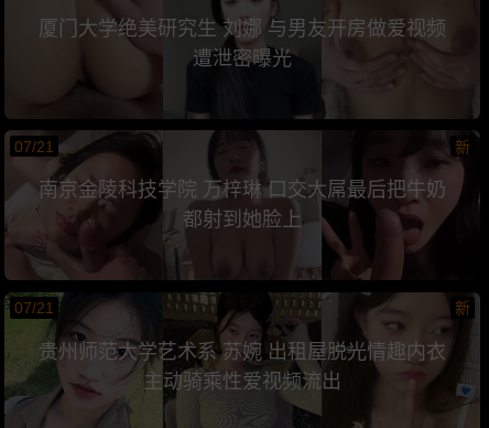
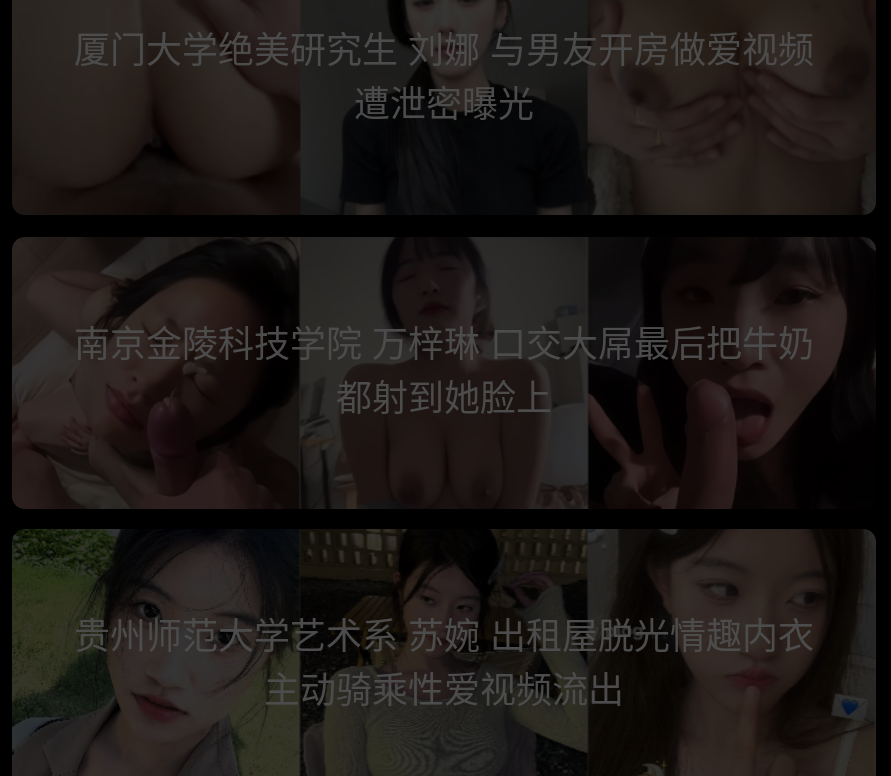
- 07/21
- 新

- 07/21
- 新
